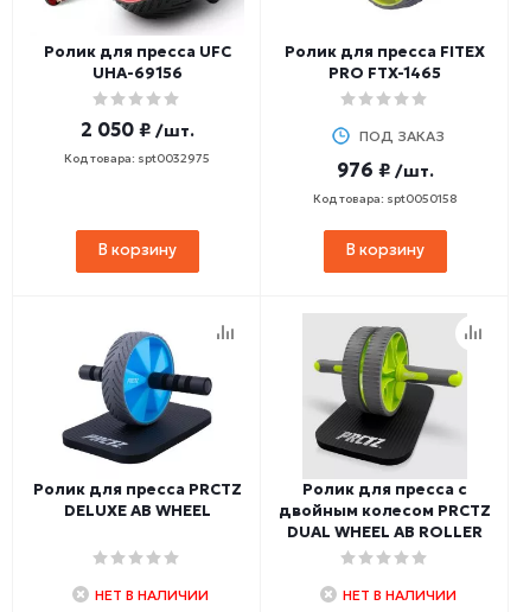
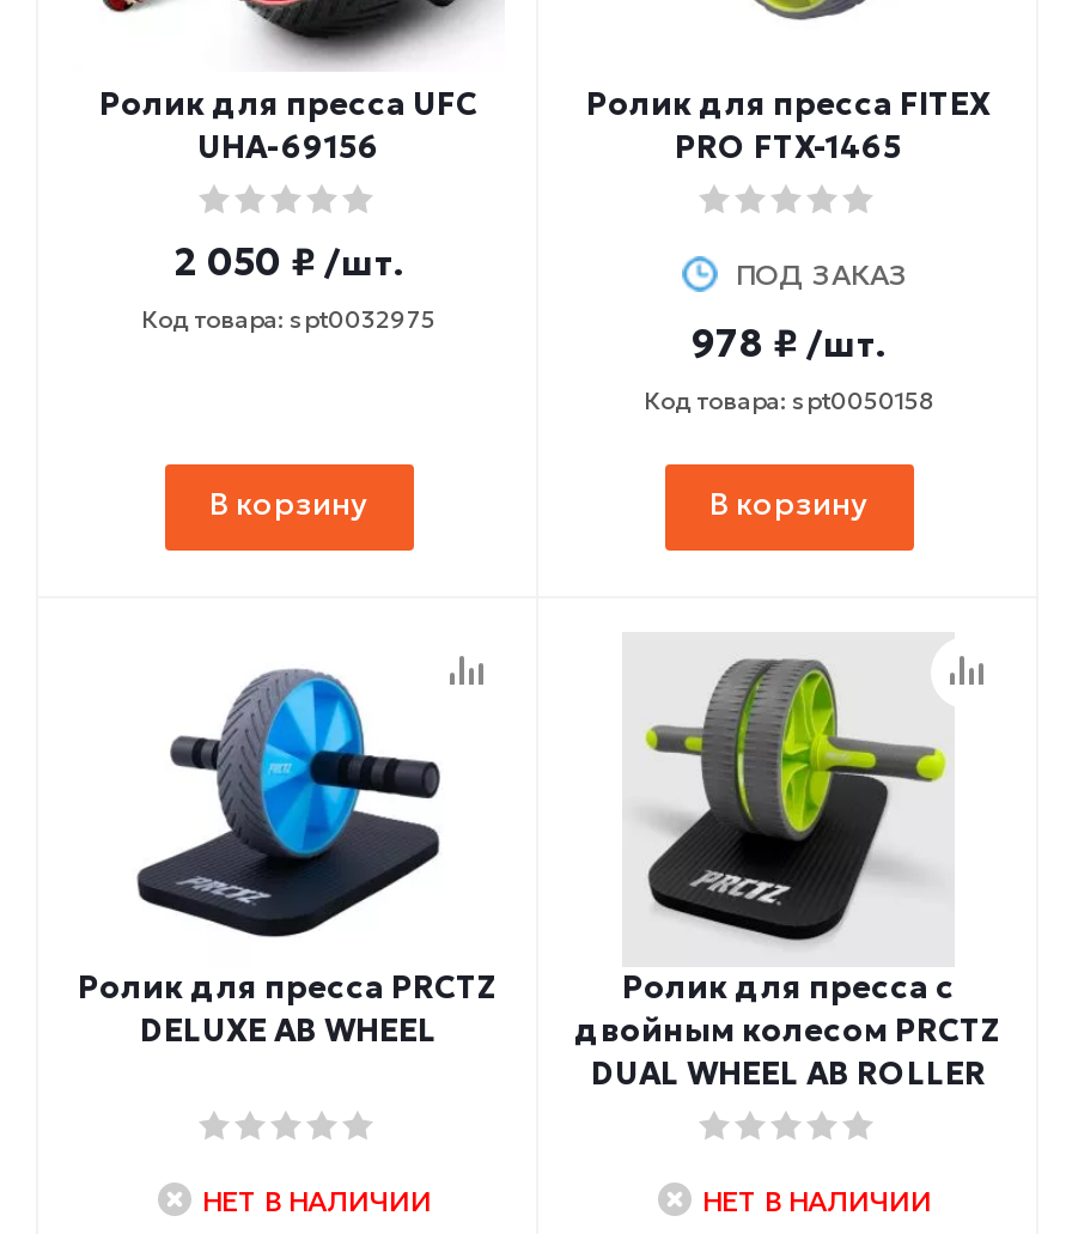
- 976 ₽ /шт.
+ 978 ₽ /шт.
